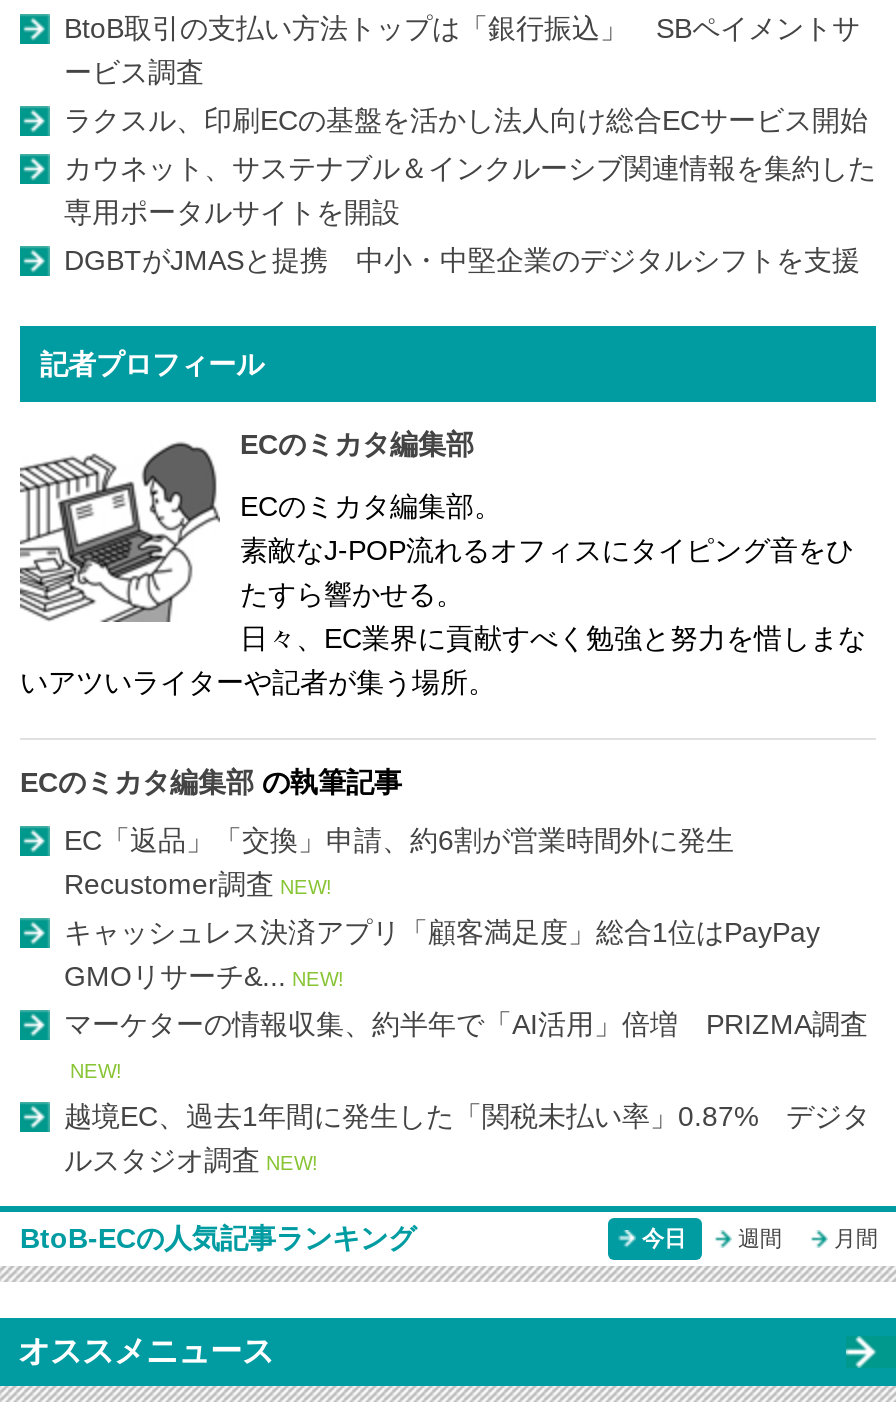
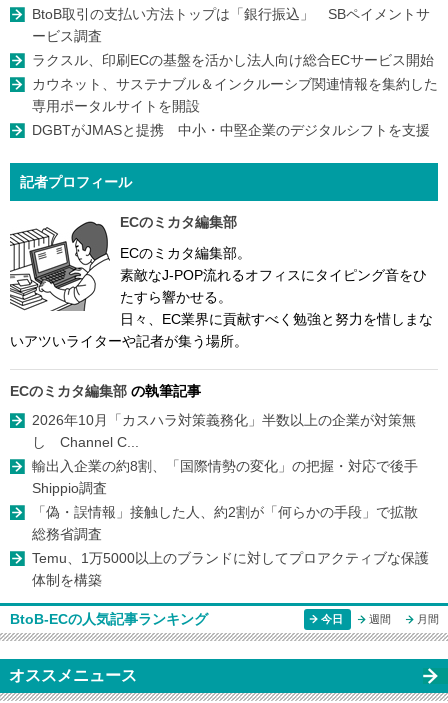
- EC「返品」「交換」申請、約6割が営業時間外に発生
- Recustomer調査 NEW!
- キャッシュレス決済アプリ「顧客満足度」総合1位はPayPay
- GMOリサーチ&... NEW!
- マーケターの情報収集、約半年で「AI活用」倍増 PRIZMA調査
- NEW!
- 越境EC、過去1年間に発生した「関税未払い率」0.87% デジタ
- ルスタジオ調査 NEW!
+ 2026年10月「カスハラ対策義務化」半数以上の企業が対策無
+ し Channel C...
+ 輸出入企業の約8割、「国際情勢の変化」の把握・対応で後手
+ Shippio調査
+ 「偽・誤情報」接触した人、約2割が「何らかの手段」で拡散
+ 総務省調査
+ Temu、1万5000以上のブランドに対してプロアクティブな保護
+ 体制を構築
